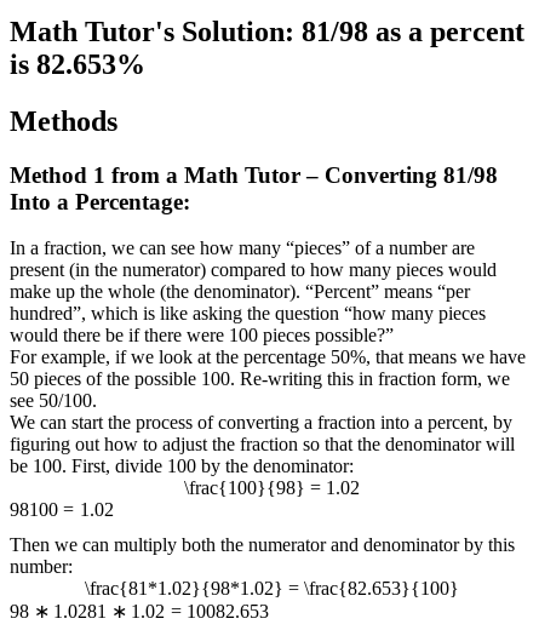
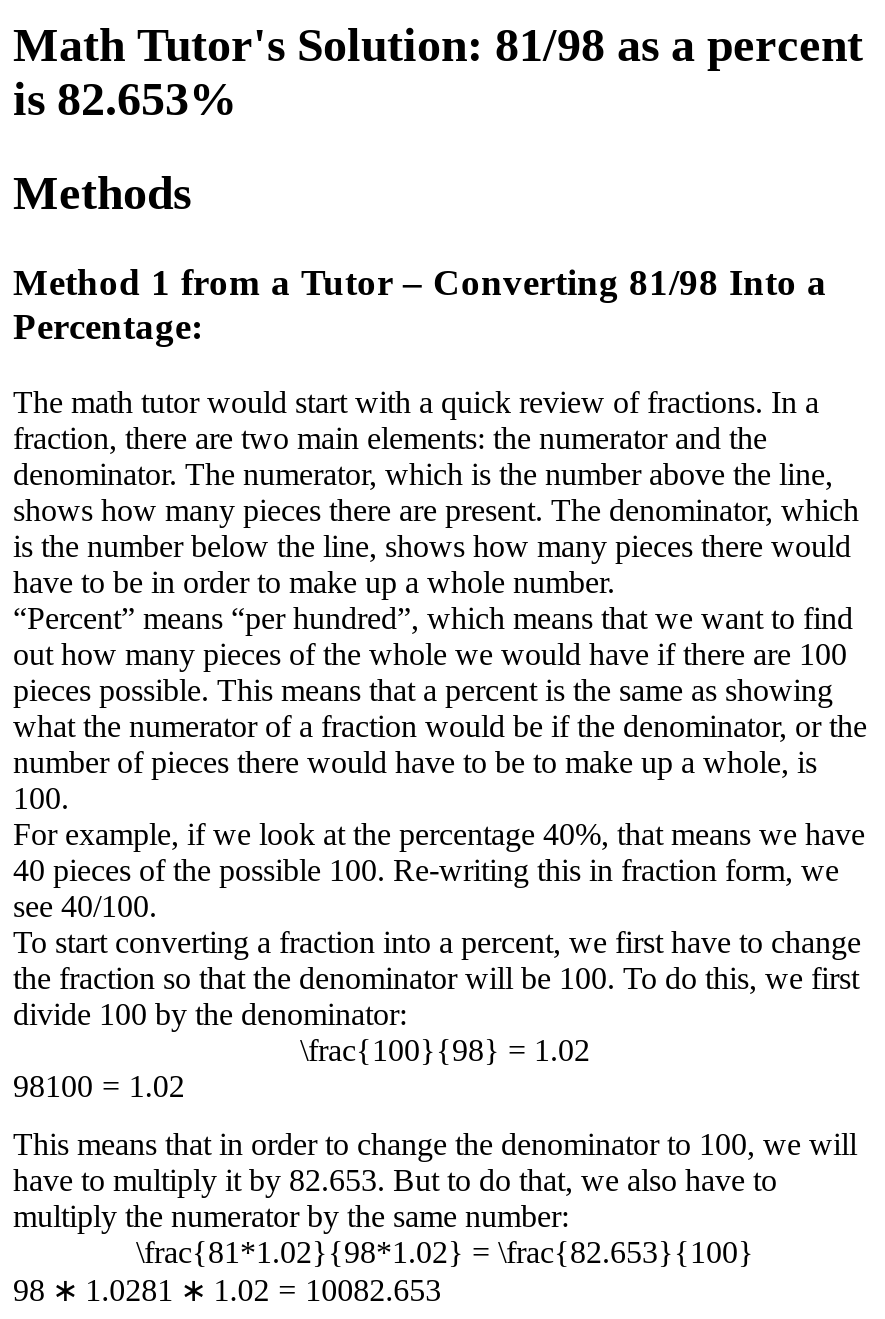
- Method 1 from a Math Tutor – Converting 81/98
- Into a Percentage:
+ Method 1 from a Tutor – Converting 81/98 Into a
+ Percentage:

- In a fraction, we can see how many “pieces” of a number are
- present (in the numerator) compared to how many pieces would
- make up the whole (the denominator). “Percent” means “per
- hundred”, which is like asking the question “how many pieces
- would there be if there were 100 pieces possible?”
- For example, if we look at the percentage 50%, that means we have
- 50 pieces of the possible 100. Re-writing this in fraction form, we
- see 50/100.
- We can start the process of converting a fraction into a percent, by
- figuring out how to adjust the fraction so that the denominator will
- be 100. First, divide 100 by the denominator:
+ The math tutor would start with a quick review of fractions. In a
+ fraction, there are two main elements: the numerator and the
+ denominator. The numerator, which is the number above the line,
+ shows how many pieces there are present. The denominator, which
+ is the number below the line, shows how many pieces there would
+ have to be in order to make up a whole number.
+ “Percent” means “per hundred”, which means that we want to find
+ out how many pieces of the whole we would have if there are 100
+ pieces possible. This means that a percent is the same as showing
+ what the numerator of a fraction would be if the denominator, or the
+ number of pieces there would have to be to make up a whole, is
+ 100.
+ For example, if we look at the percentage 40%, that means we have
+ 40 pieces of the possible 100. Re-writing this in fraction form, we
+ see 40/100.
+ To start converting a fraction into a percent, we first have to change
+ the fraction so that the denominator will be 100. To do this, we first
+ divide 100 by the denominator:

- Then we can multiply both the numerator and denominator by this
- number:
+ This means that in order to change the denominator to 100, we will
+ have to multiply it by 82.653. But to do that, we also have to
+ multiply the numerator by the same number:
